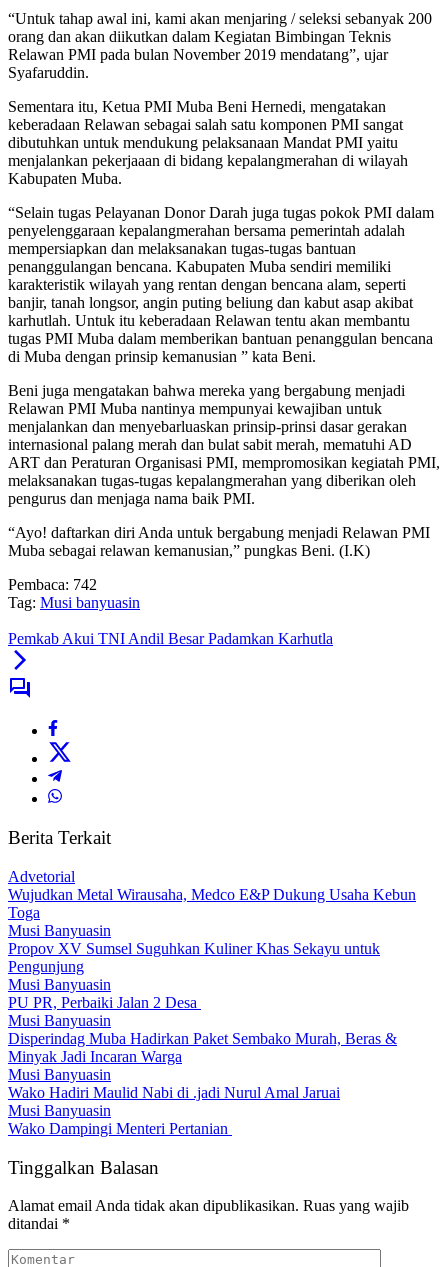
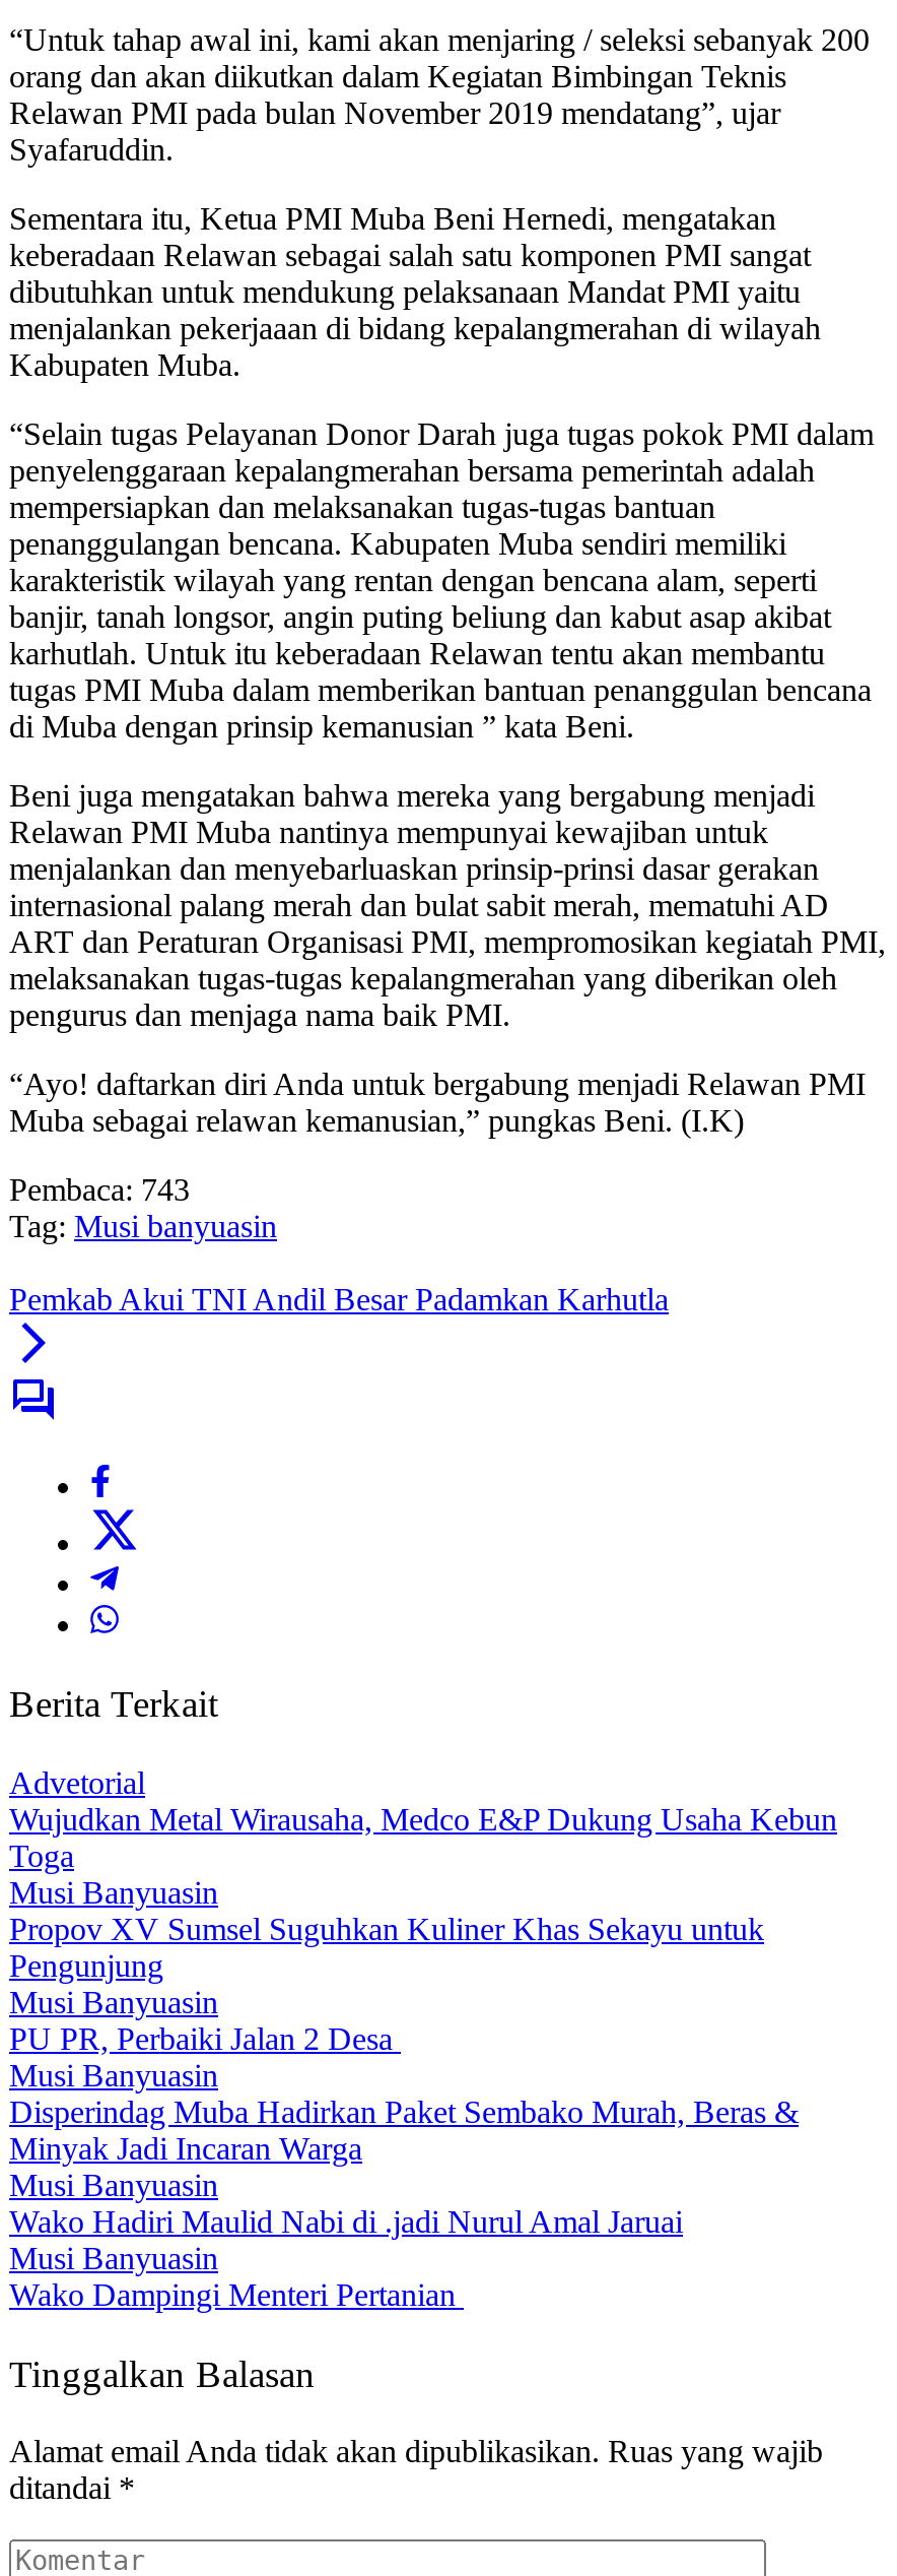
- Pembaca: 742
+ Pembaca: 743
